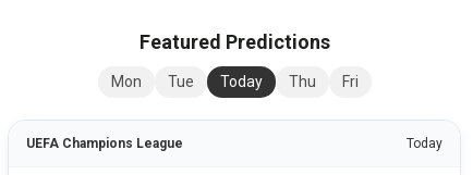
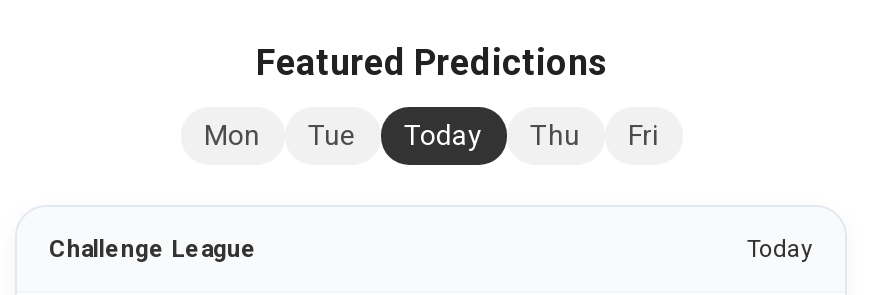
- UEFA Champions League
+ Challenge League
